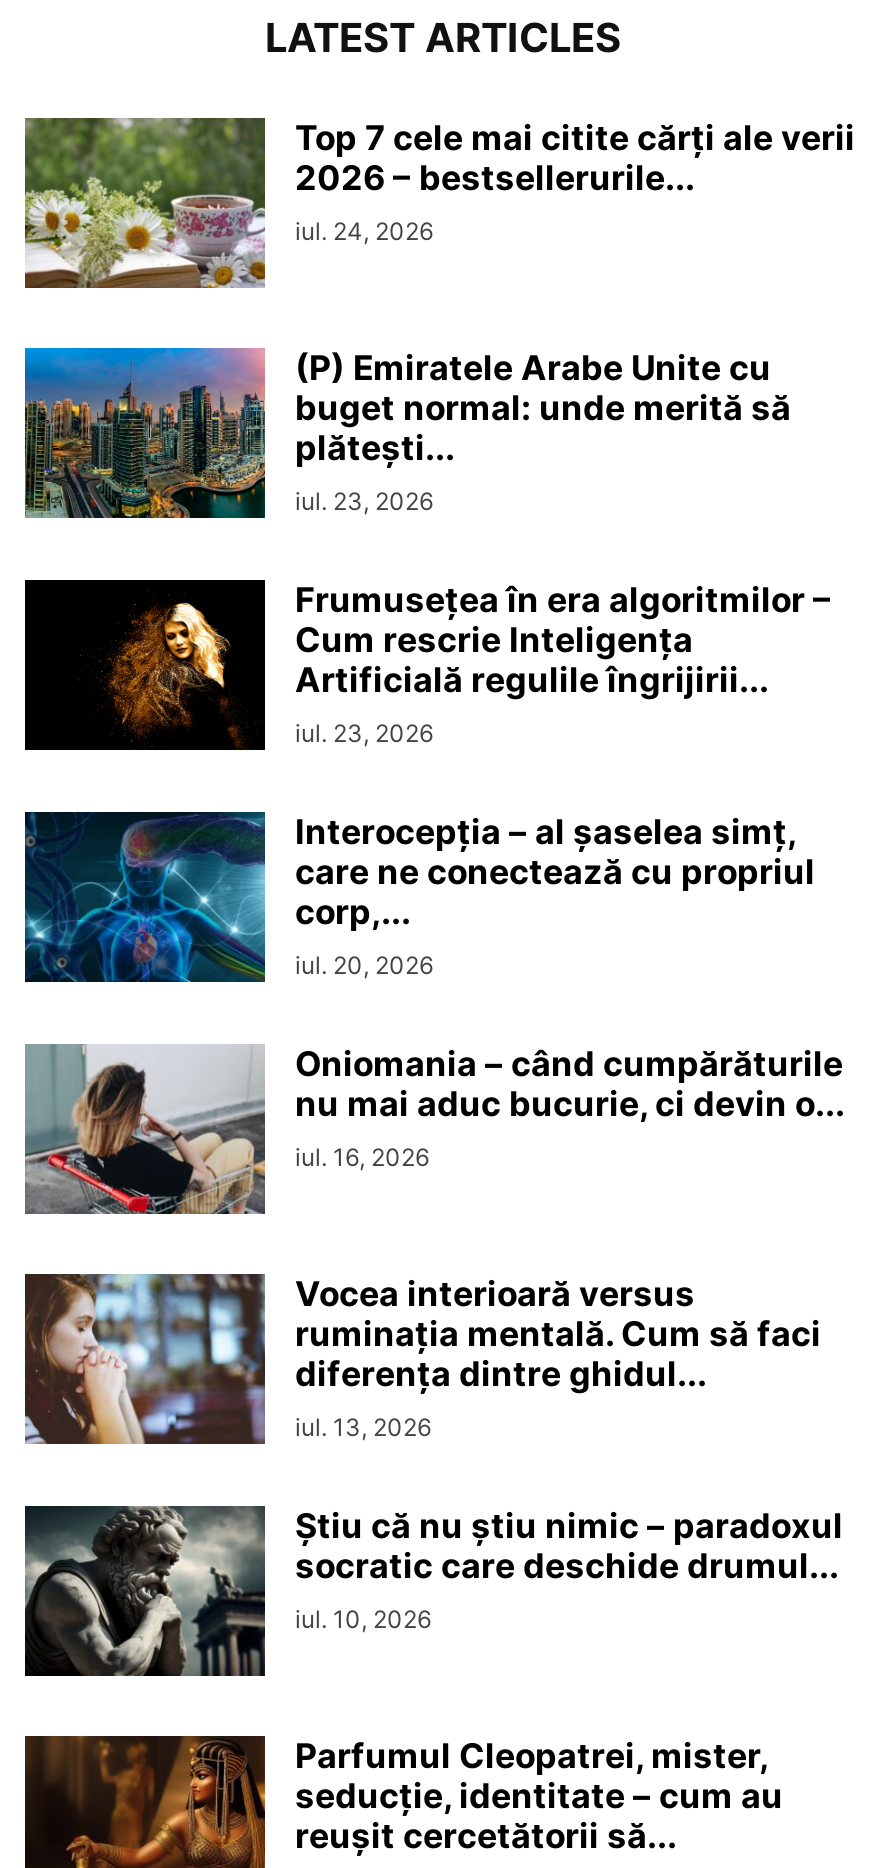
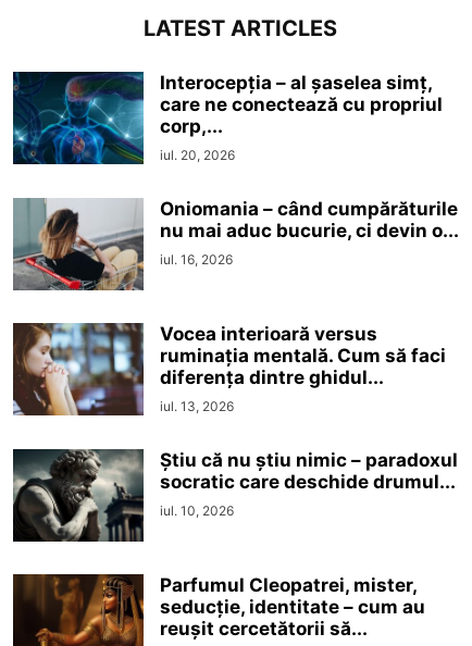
- [image]
- Top 7 cele mai citite cărți ale verii
- 2026 – bestsellerurile...
- iul. 24, 2026

- [image]
- (P) Emiratele Arabe Unite cu
- buget normal: unde merită să
- plătești...
- iul. 23, 2026
- Frumusețea în era algoritmilor –
- Cum rescrie Inteligența
- Artificială regulile îngrijirii...
- iul. 23, 2026

- [image]
